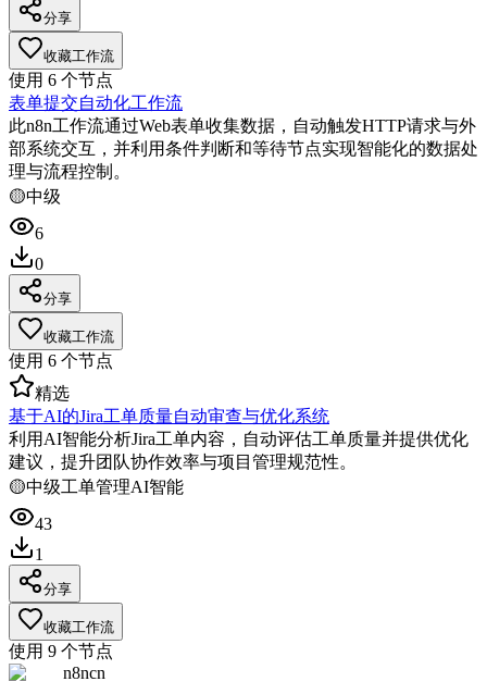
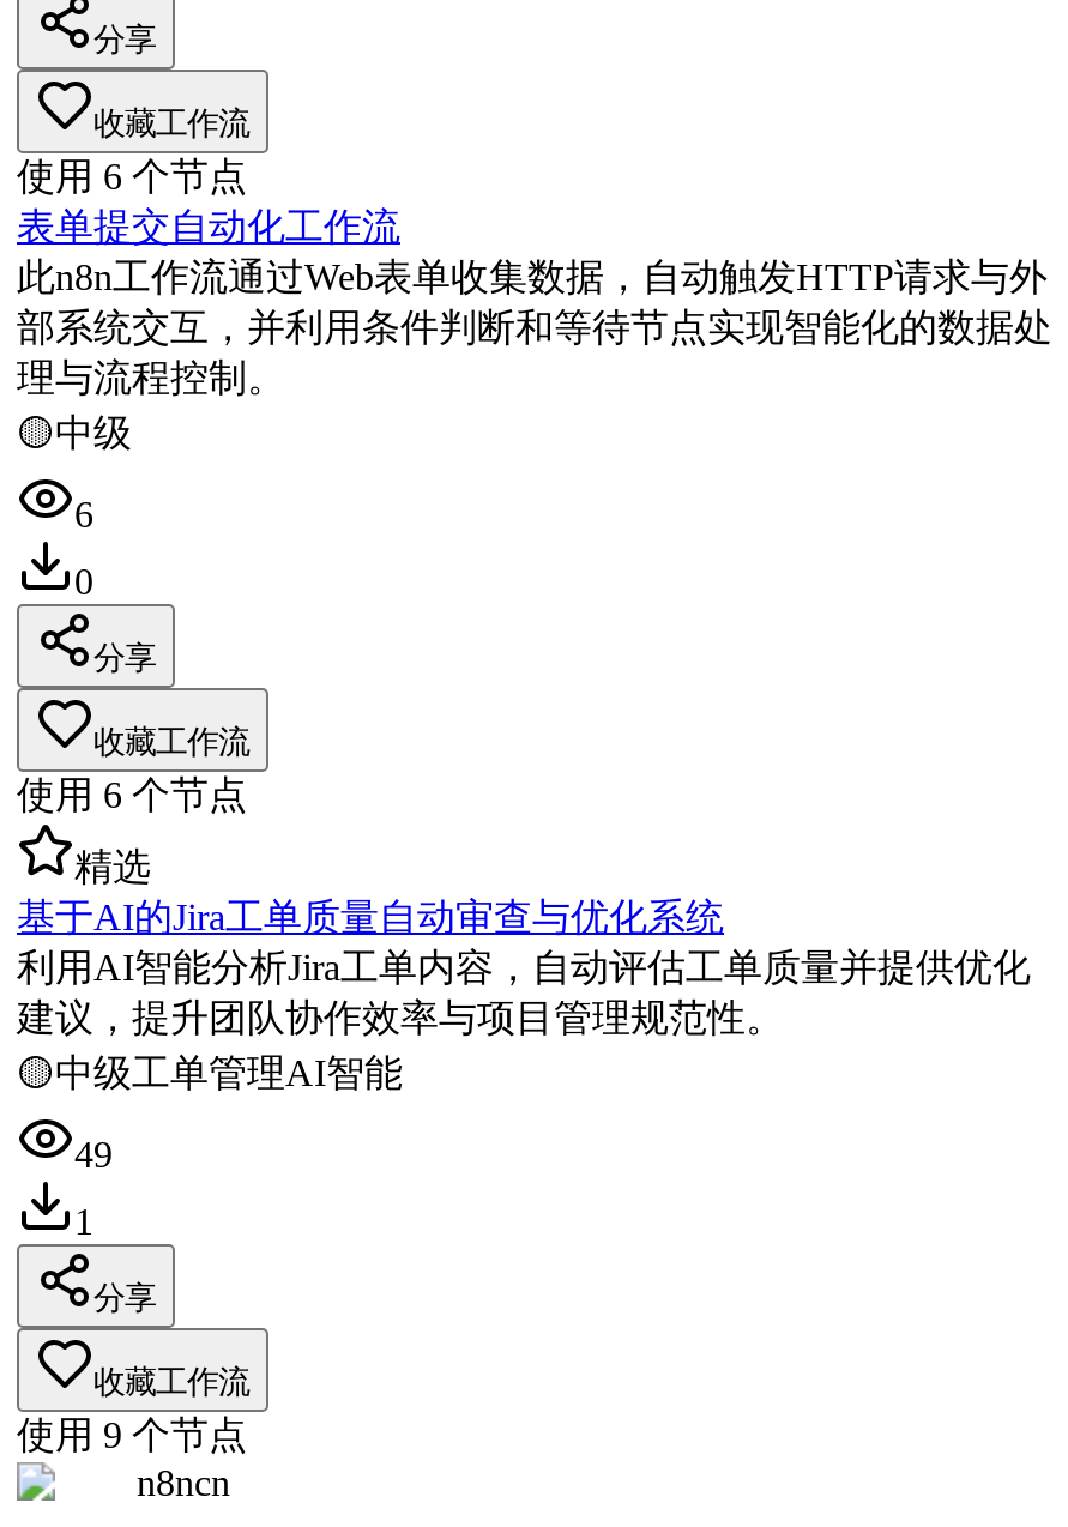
- 43
+ 49
